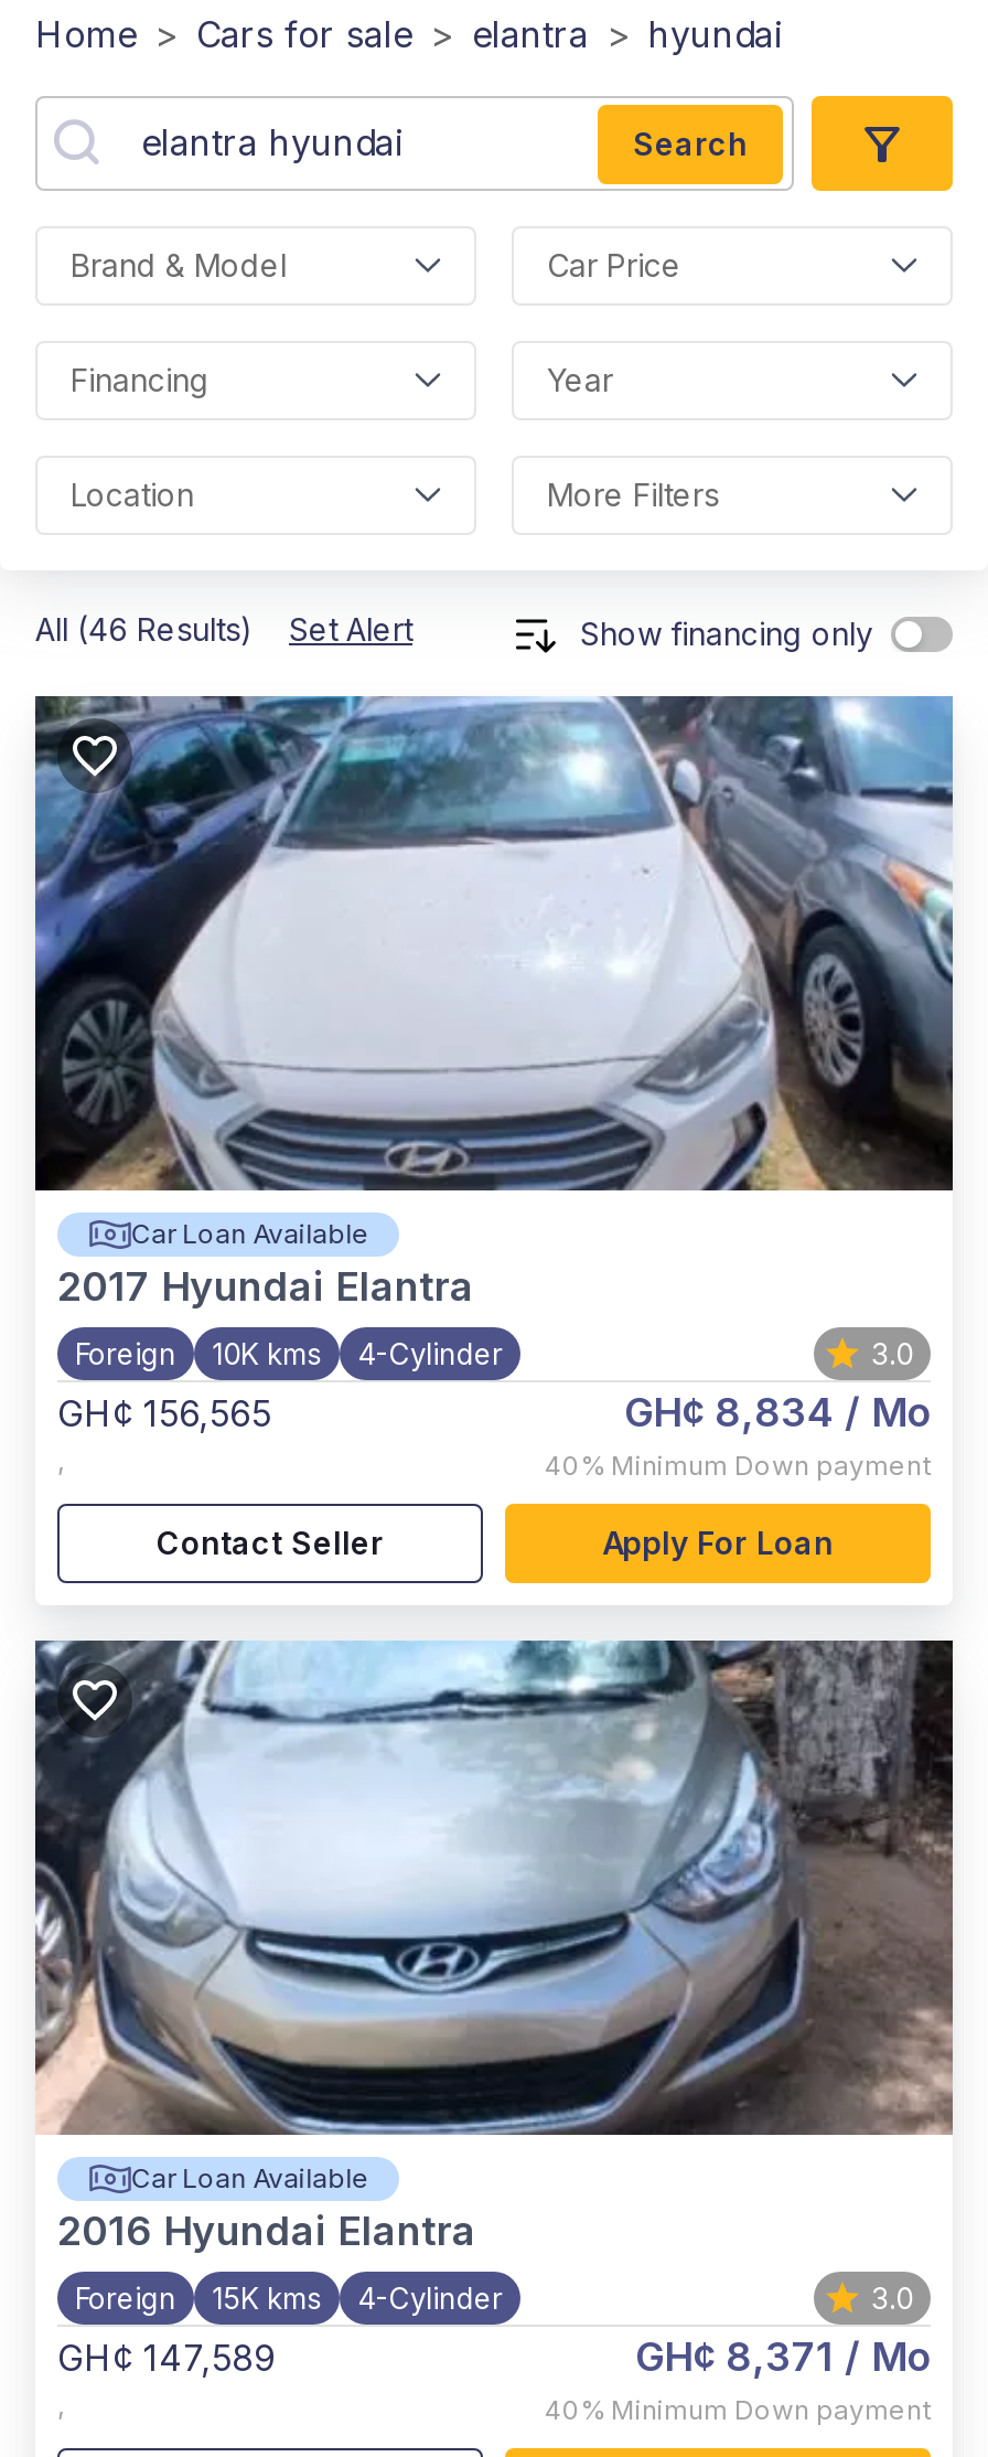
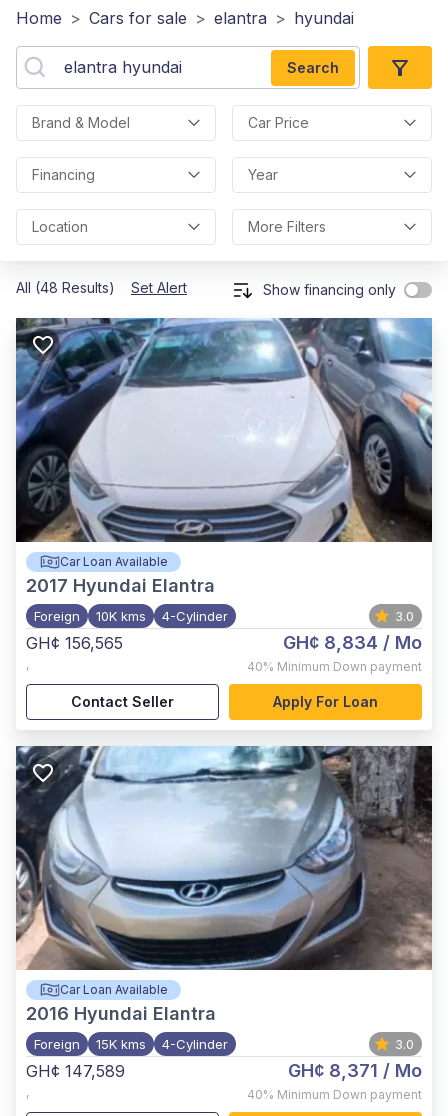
- All (46 Results) Set Alert
+ All (48 Results) Set Alert
